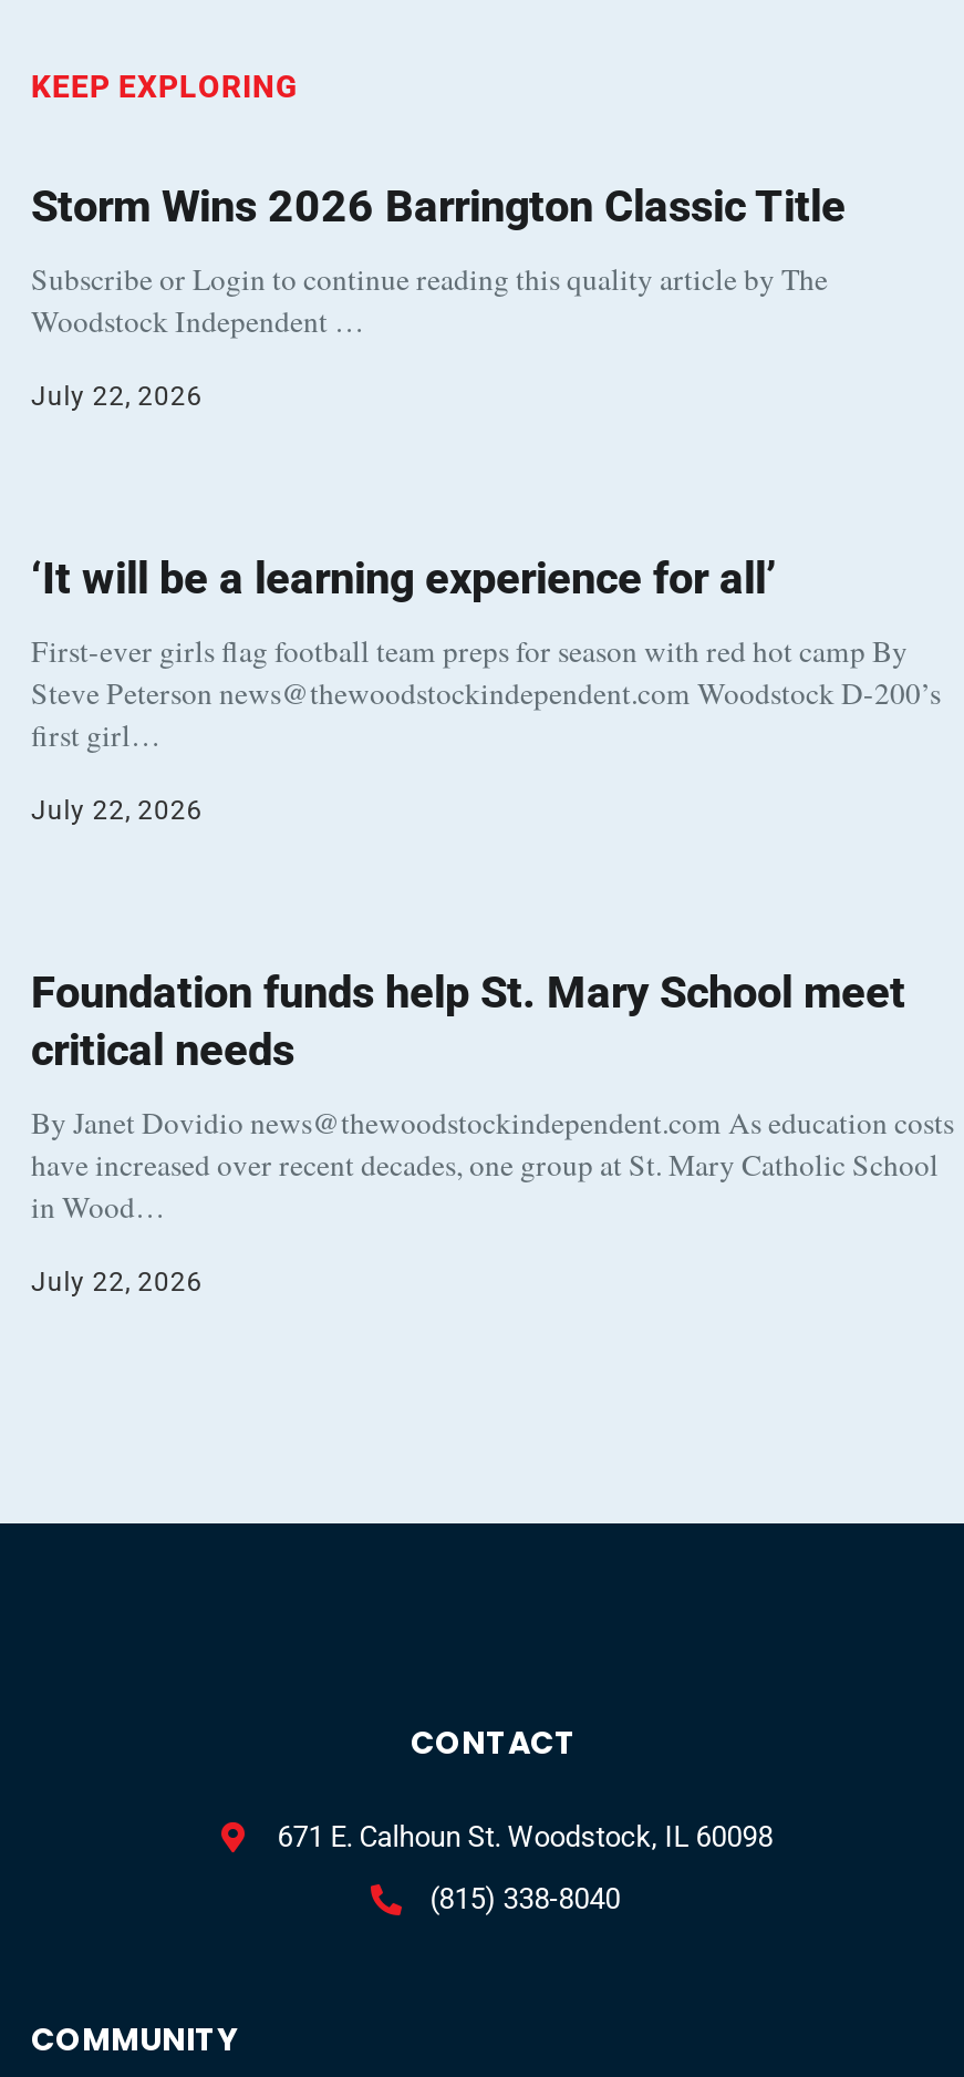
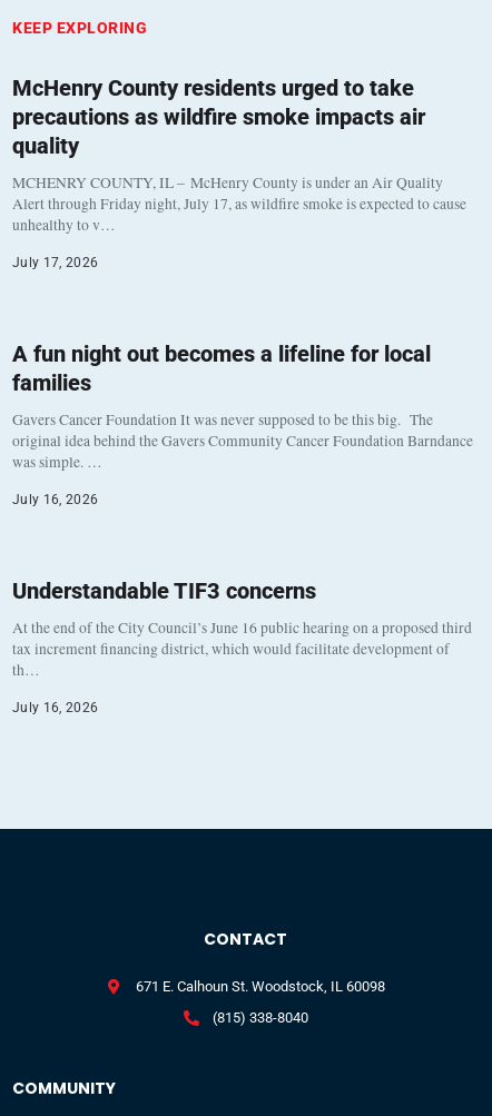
- Storm Wins 2026 Barrington Classic Title
+ McHenry County residents urged to take
+ precautions as wildfire smoke impacts air
+ quality

- Subscribe or Login to continue reading this quality article by The
- Woodstock Independent …
+ MCHENRY COUNTY, IL – McHenry County is under an Air Quality
+ Alert through Friday night, July 17, as wildfire smoke is expected to cause
+ unhealthy to v…

- July 22, 2026
+ July 17, 2026

- ‘It will be a learning experience for all’
+ A fun night out becomes a lifeline for local
+ families

- First-ever girls flag football team preps for season with red hot camp By
- Steve Peterson news@thewoodstockindependent.com Woodstock D-200’s
- first girl…
+ Gavers Cancer Foundation It was never supposed to be this big. The
+ original idea behind the Gavers Community Cancer Foundation Barndance
+ was simple. …

- July 22, 2026
+ July 16, 2026

- Foundation funds help St. Mary School meet
- critical needs
+ Understandable TIF3 concerns

- By Janet Dovidio news@thewoodstockindependent.com As education costs
- have increased over recent decades, one group at St. Mary Catholic School
- in Wood…
+ At the end of the City Council’s June 16 public hearing on a proposed third
+ tax increment financing district, which would facilitate development of
+ th…

- July 22, 2026
+ July 16, 2026
